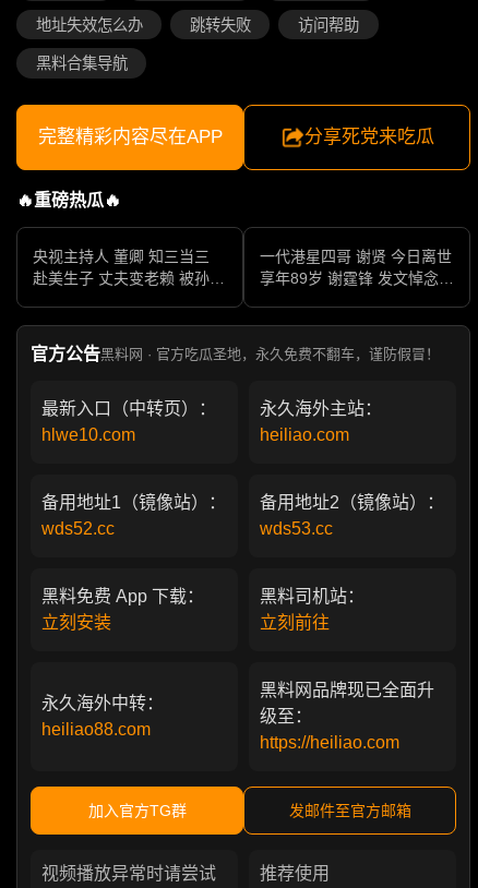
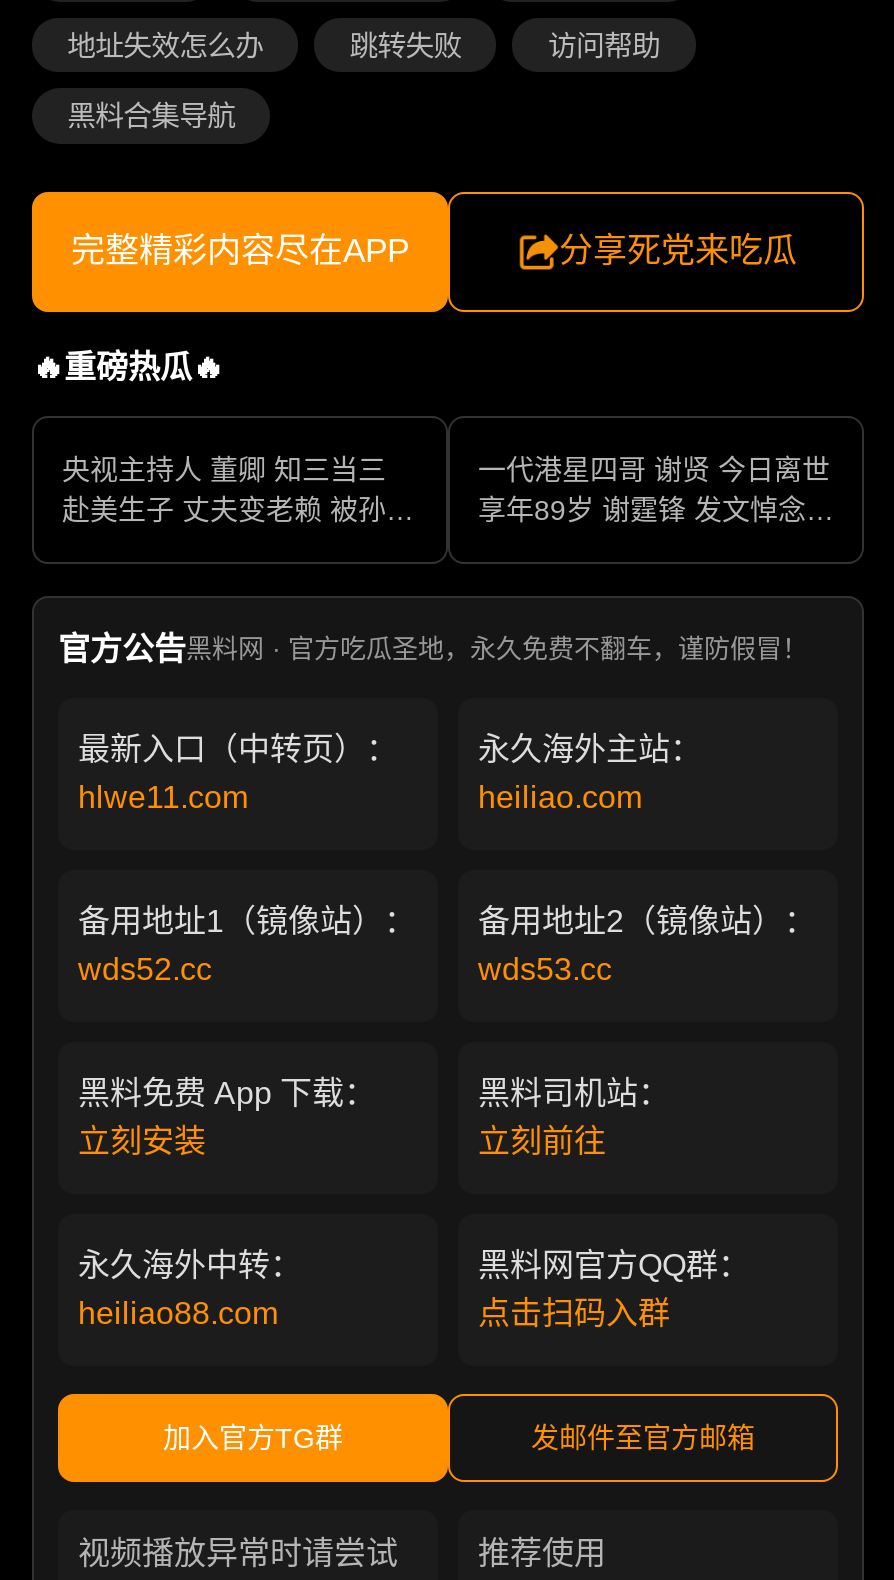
- hlwe10.com
+ hlwe11.com

- 黑料网品牌现已全面升
- 级至：
- https://heiliao.com
+ 黑料网官方QQ群：
+ 点击扫码入群
